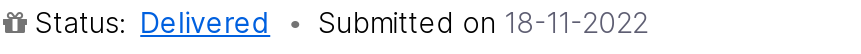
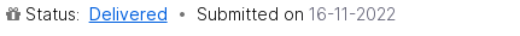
- Status: Delivered Submitted on 18-11-2022
+ Status: Delivered Submitted on 16-11-2022
